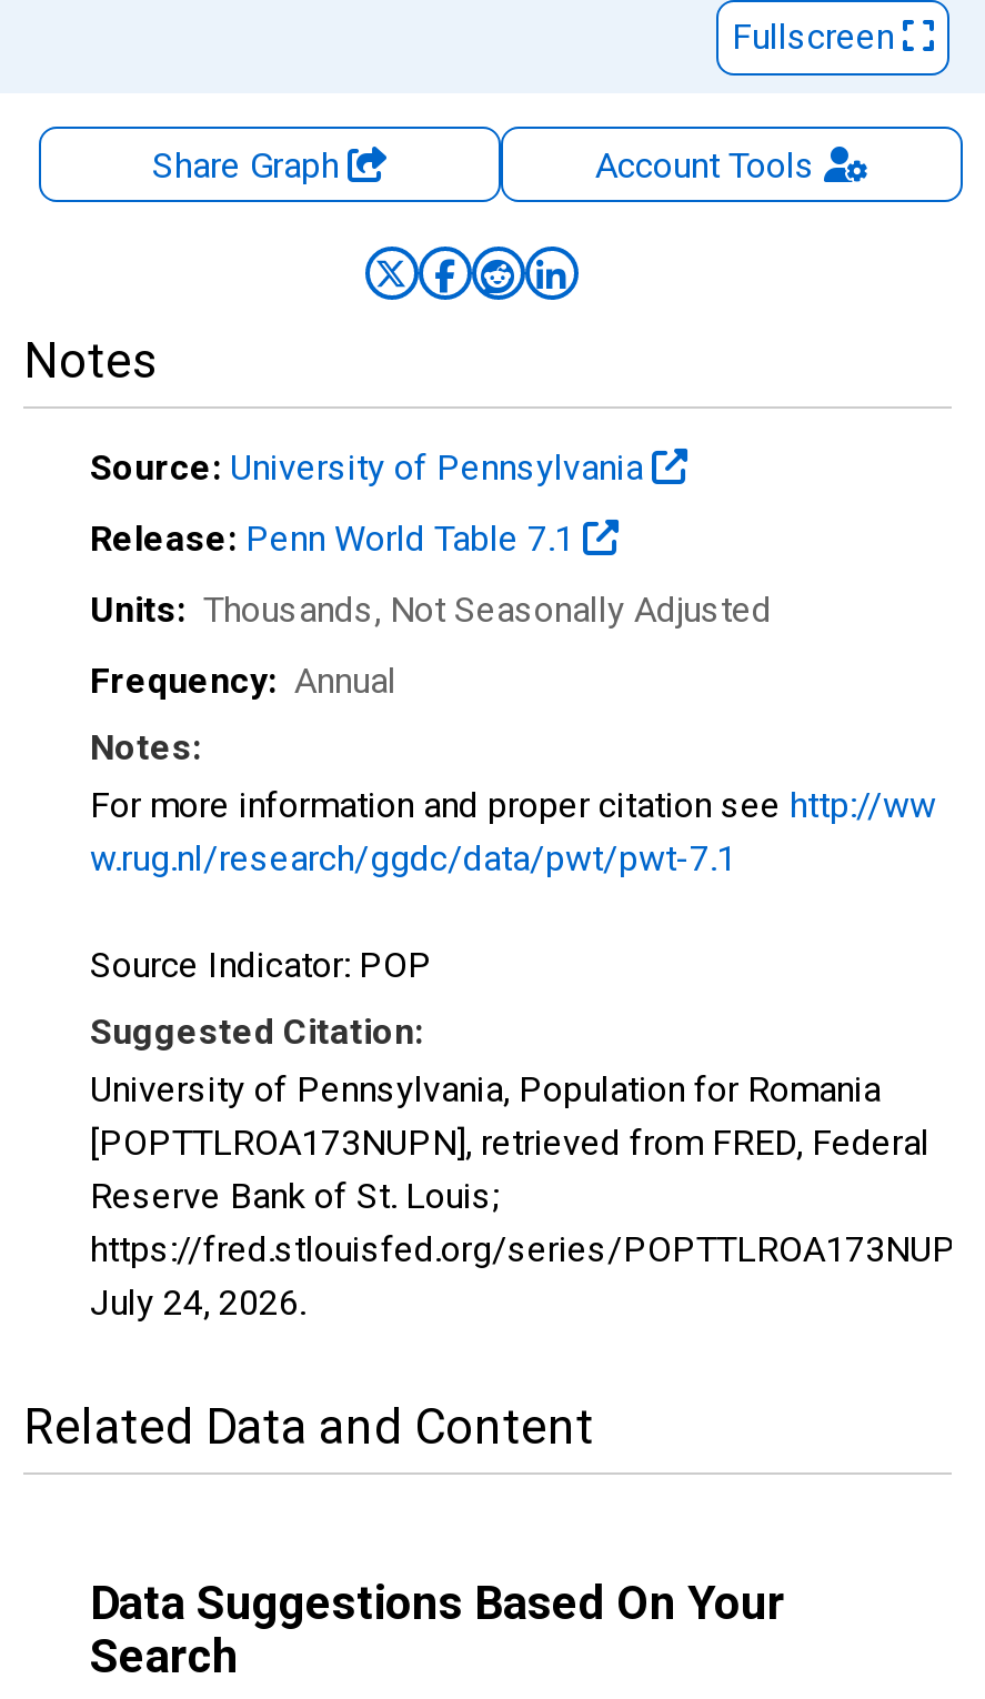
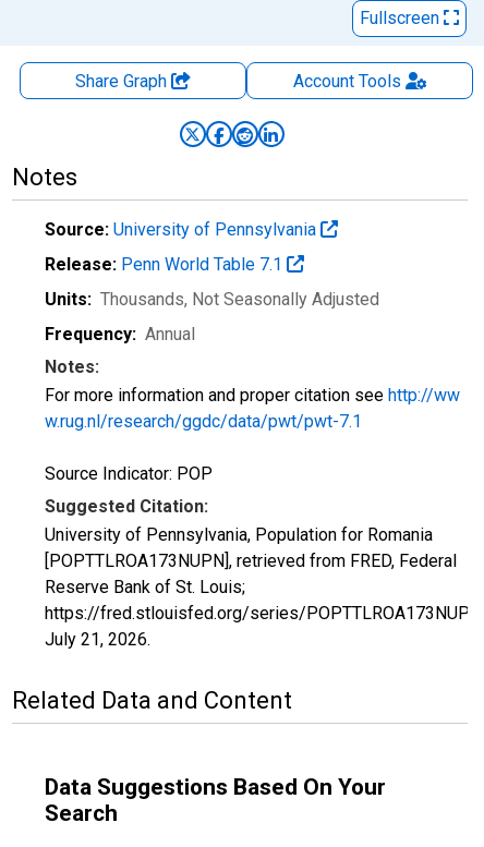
- July 24, 2026.
+ July 21, 2026.
